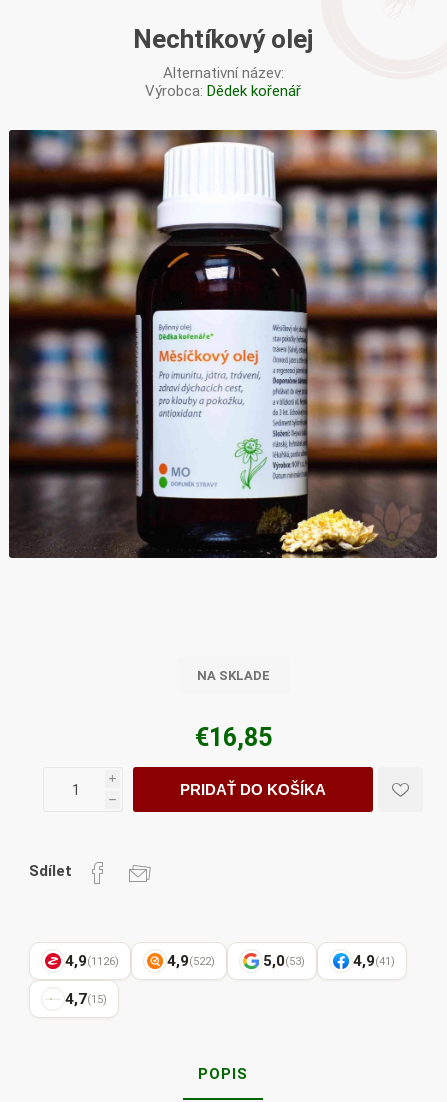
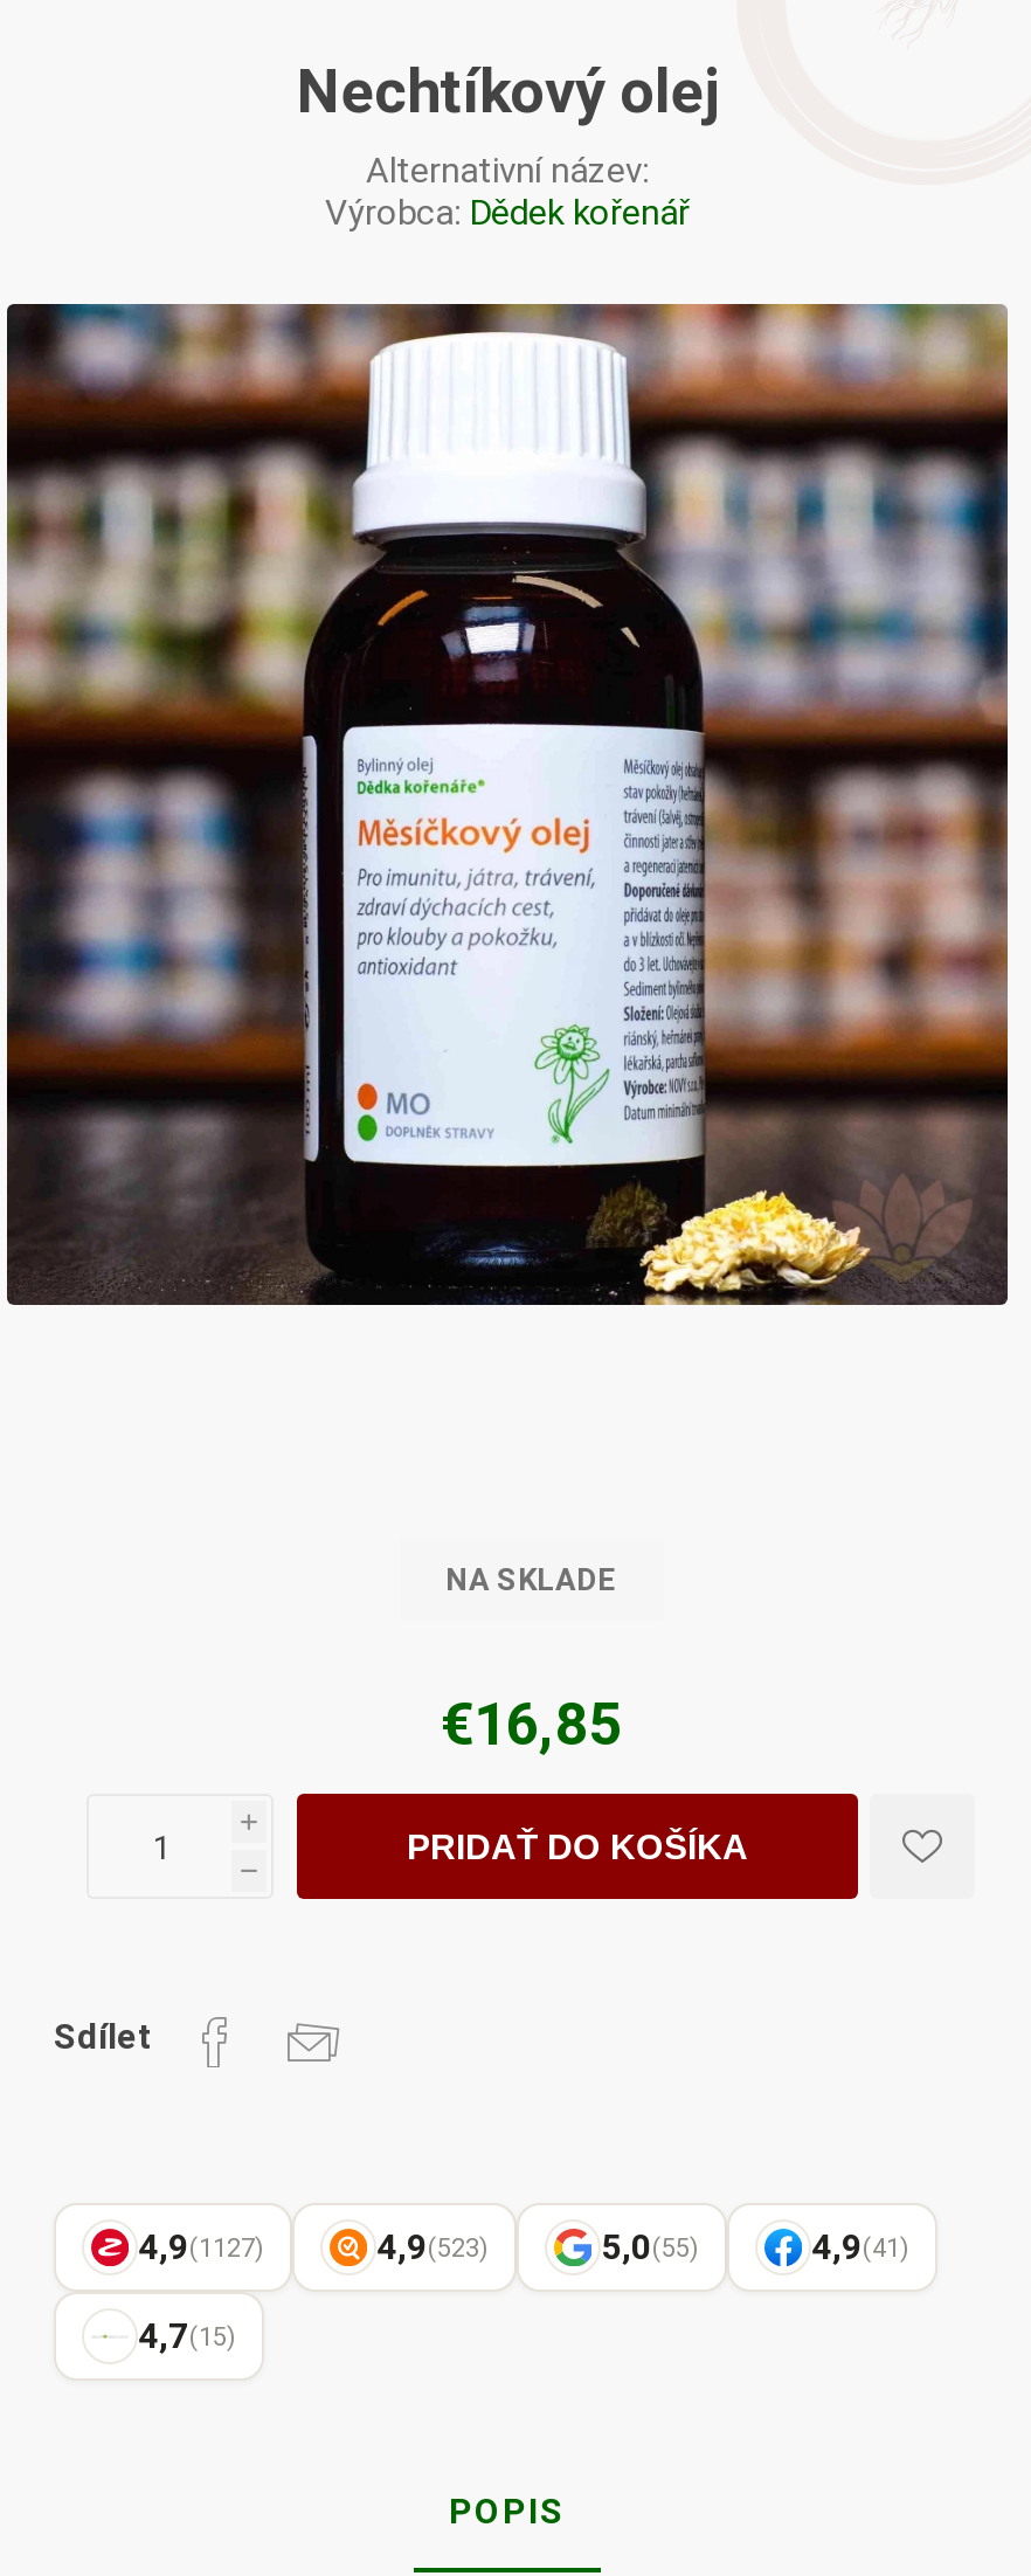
- 4,9(1126)
+ 4,9(1127)

- 4,9(522)
+ 4,9(523)

- 5,0(53)
+ 5,0(55)
